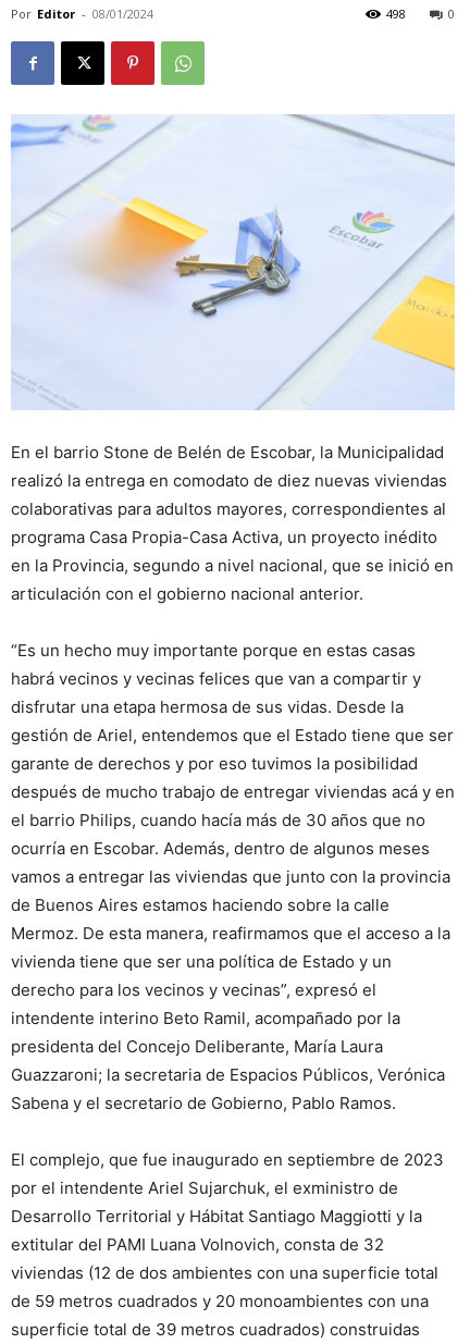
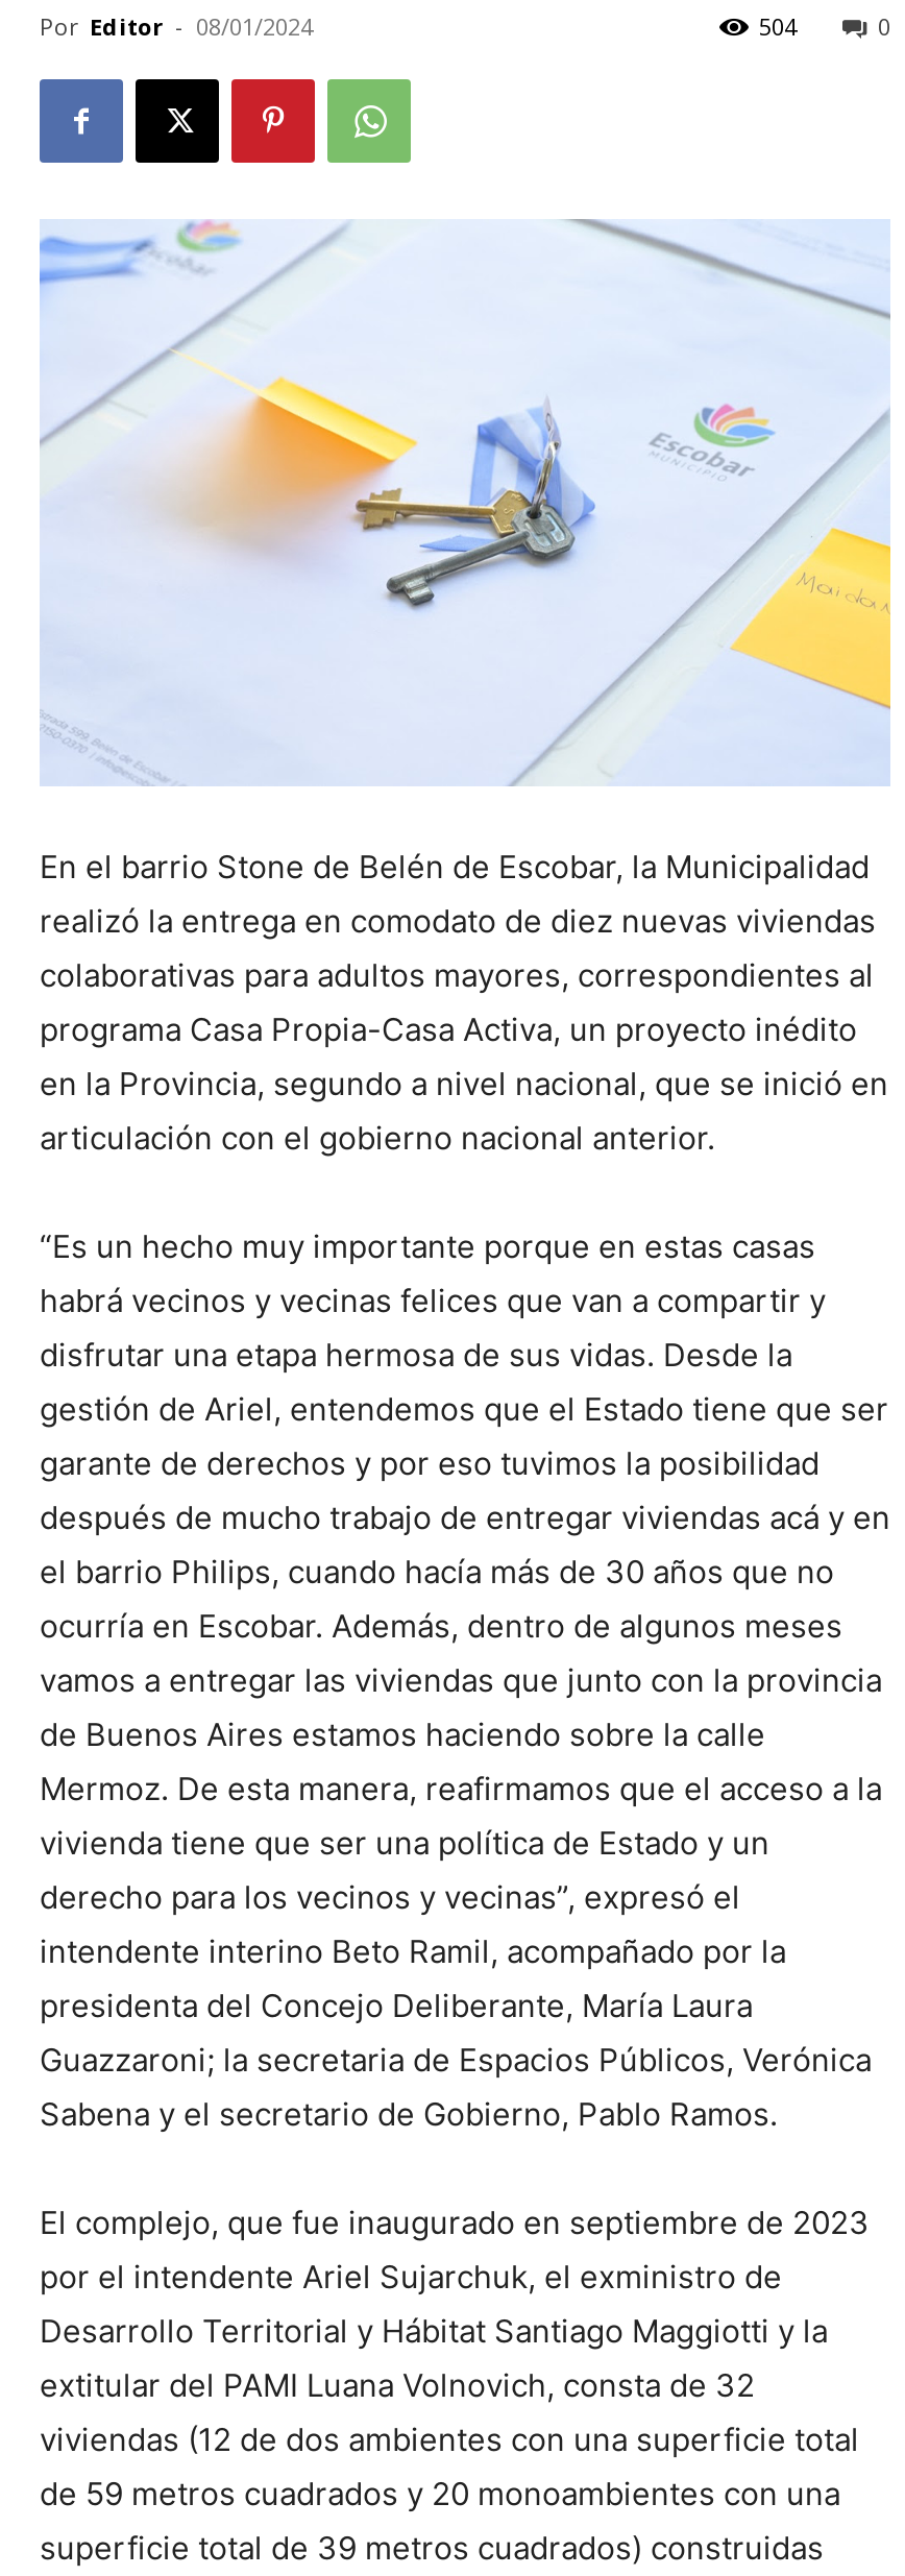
- 498
+ 504
